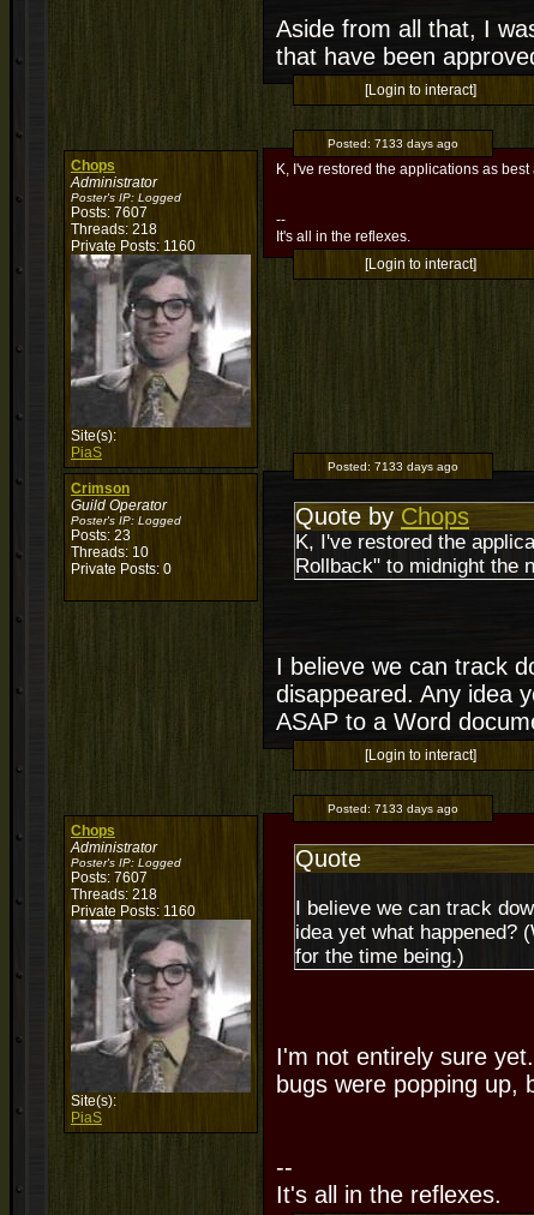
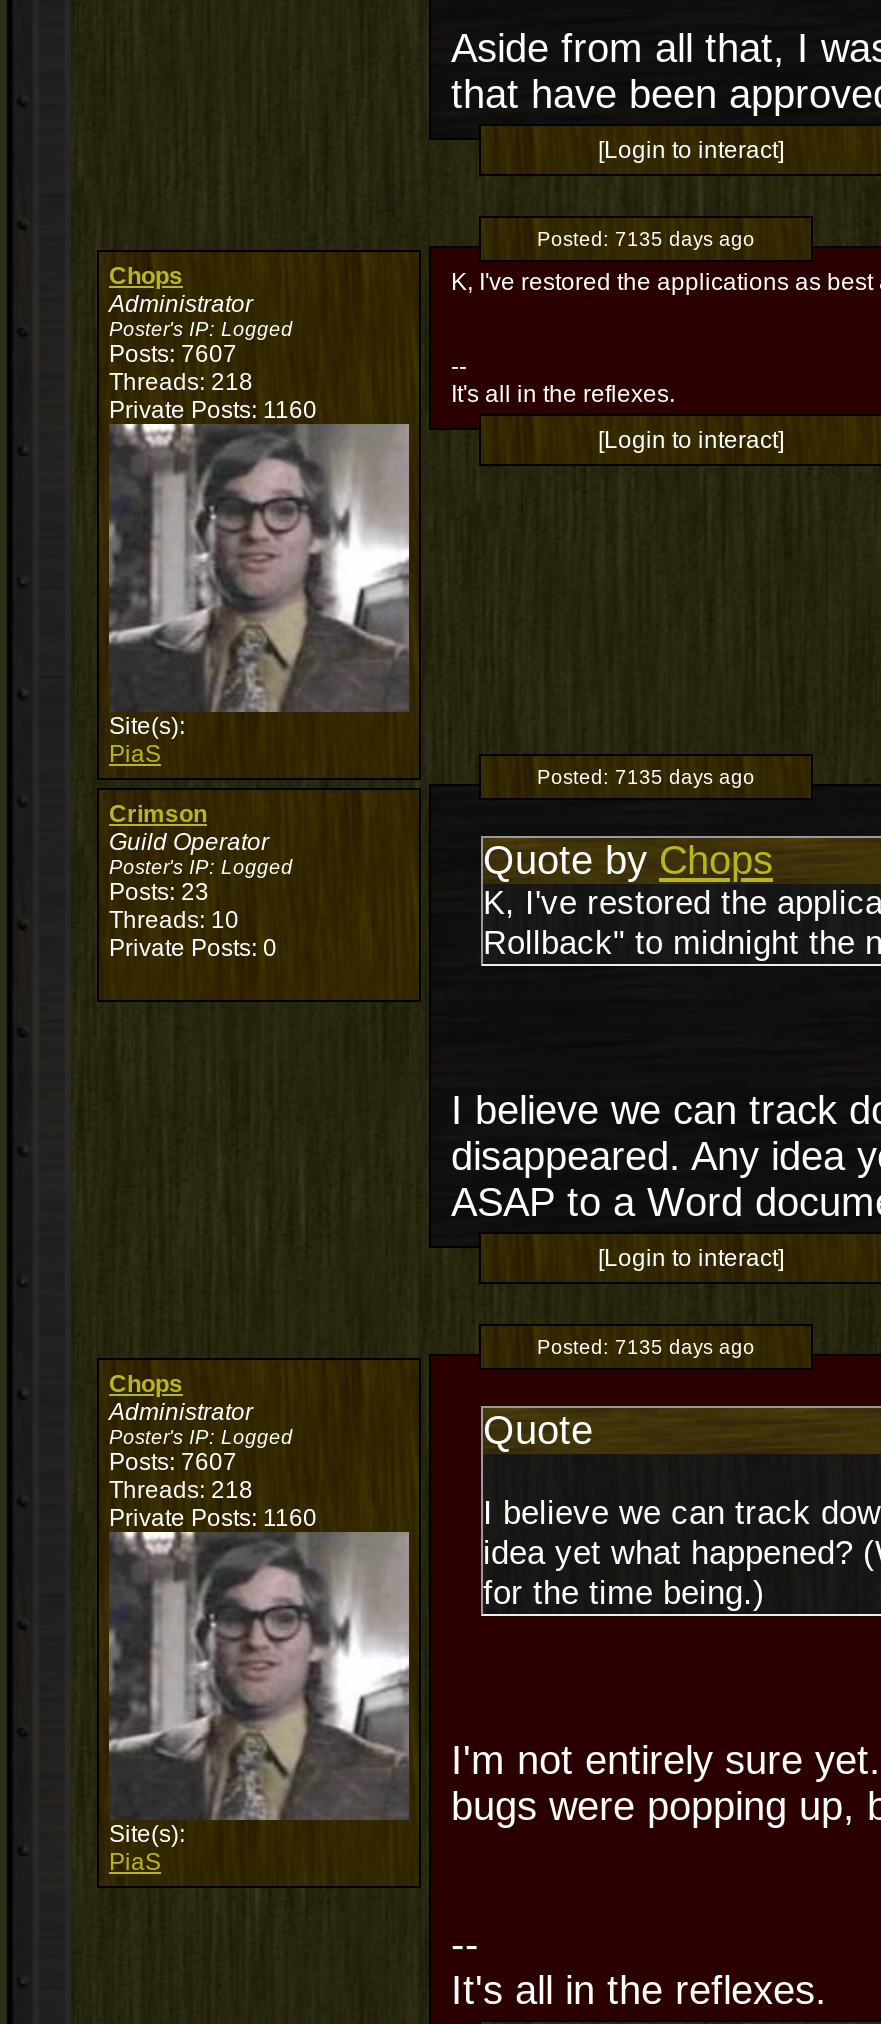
- Posted: 7133 days ago
+ Posted: 7135 days ago

- Posted: 7133 days ago
+ Posted: 7135 days ago

- Posted: 7133 days ago
+ Posted: 7135 days ago
